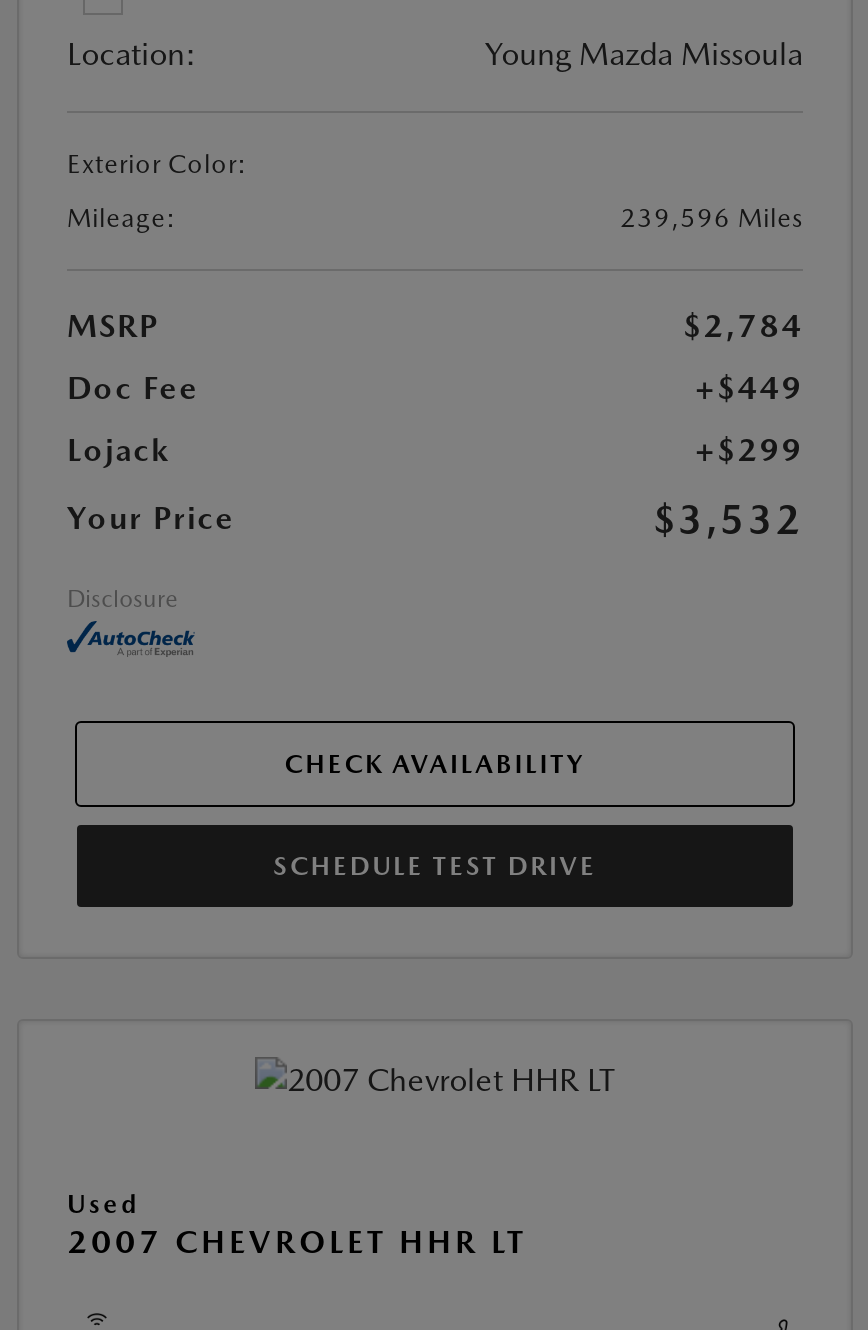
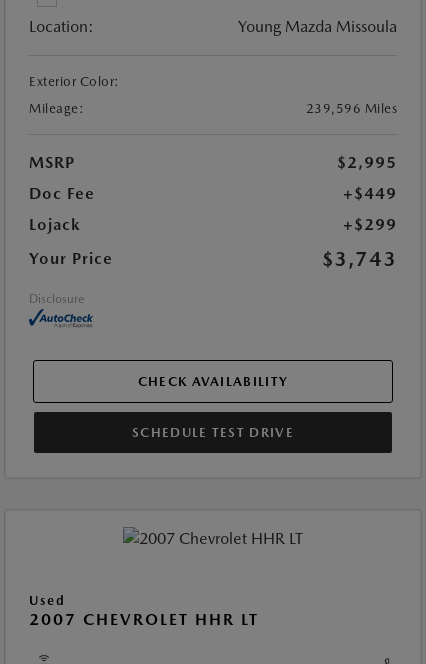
- $2,784
+ $2,995

- $3,532
+ $3,743
